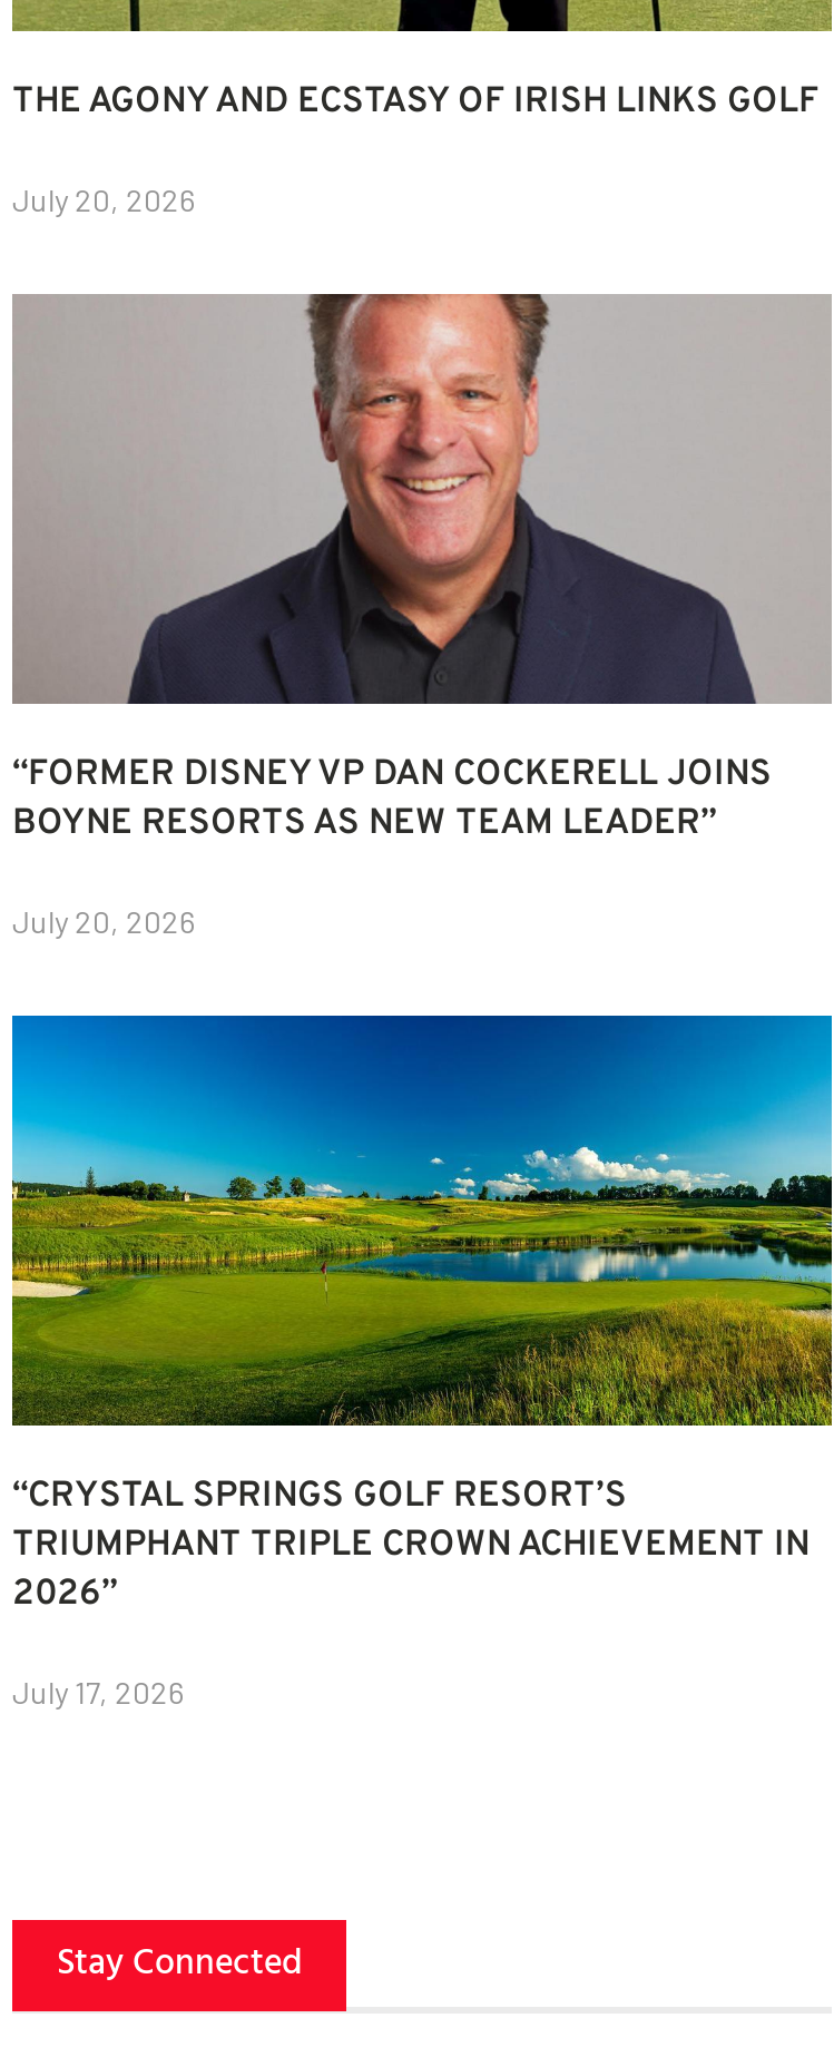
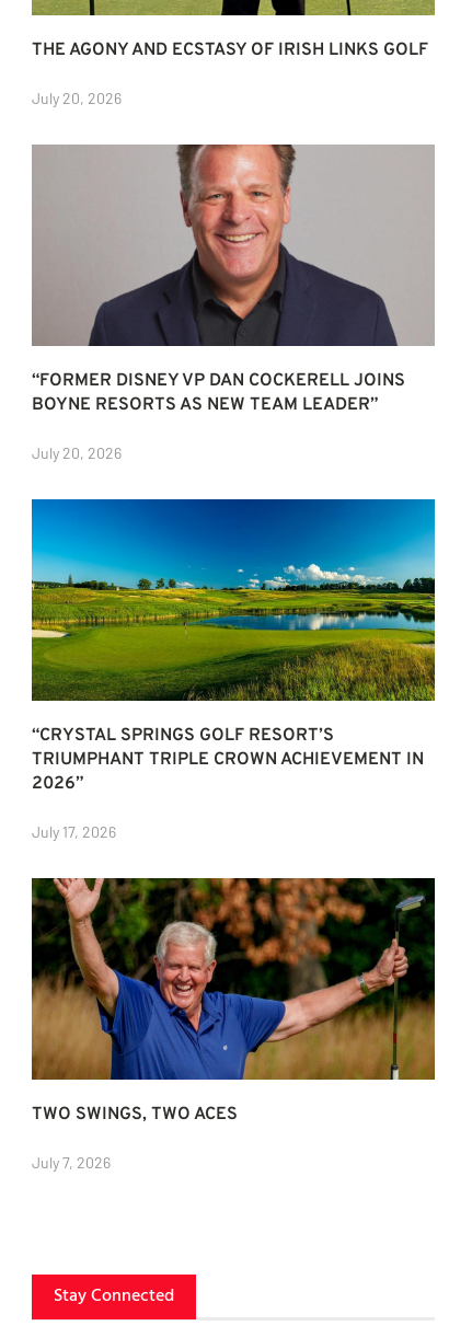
+ [image]
+ TWO SWINGS, TWO ACES
+ July 7, 2026
